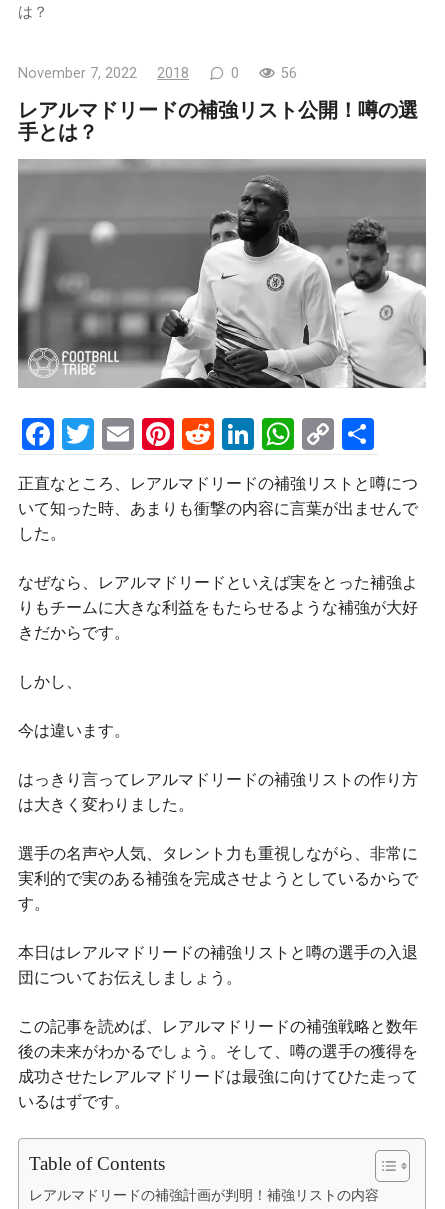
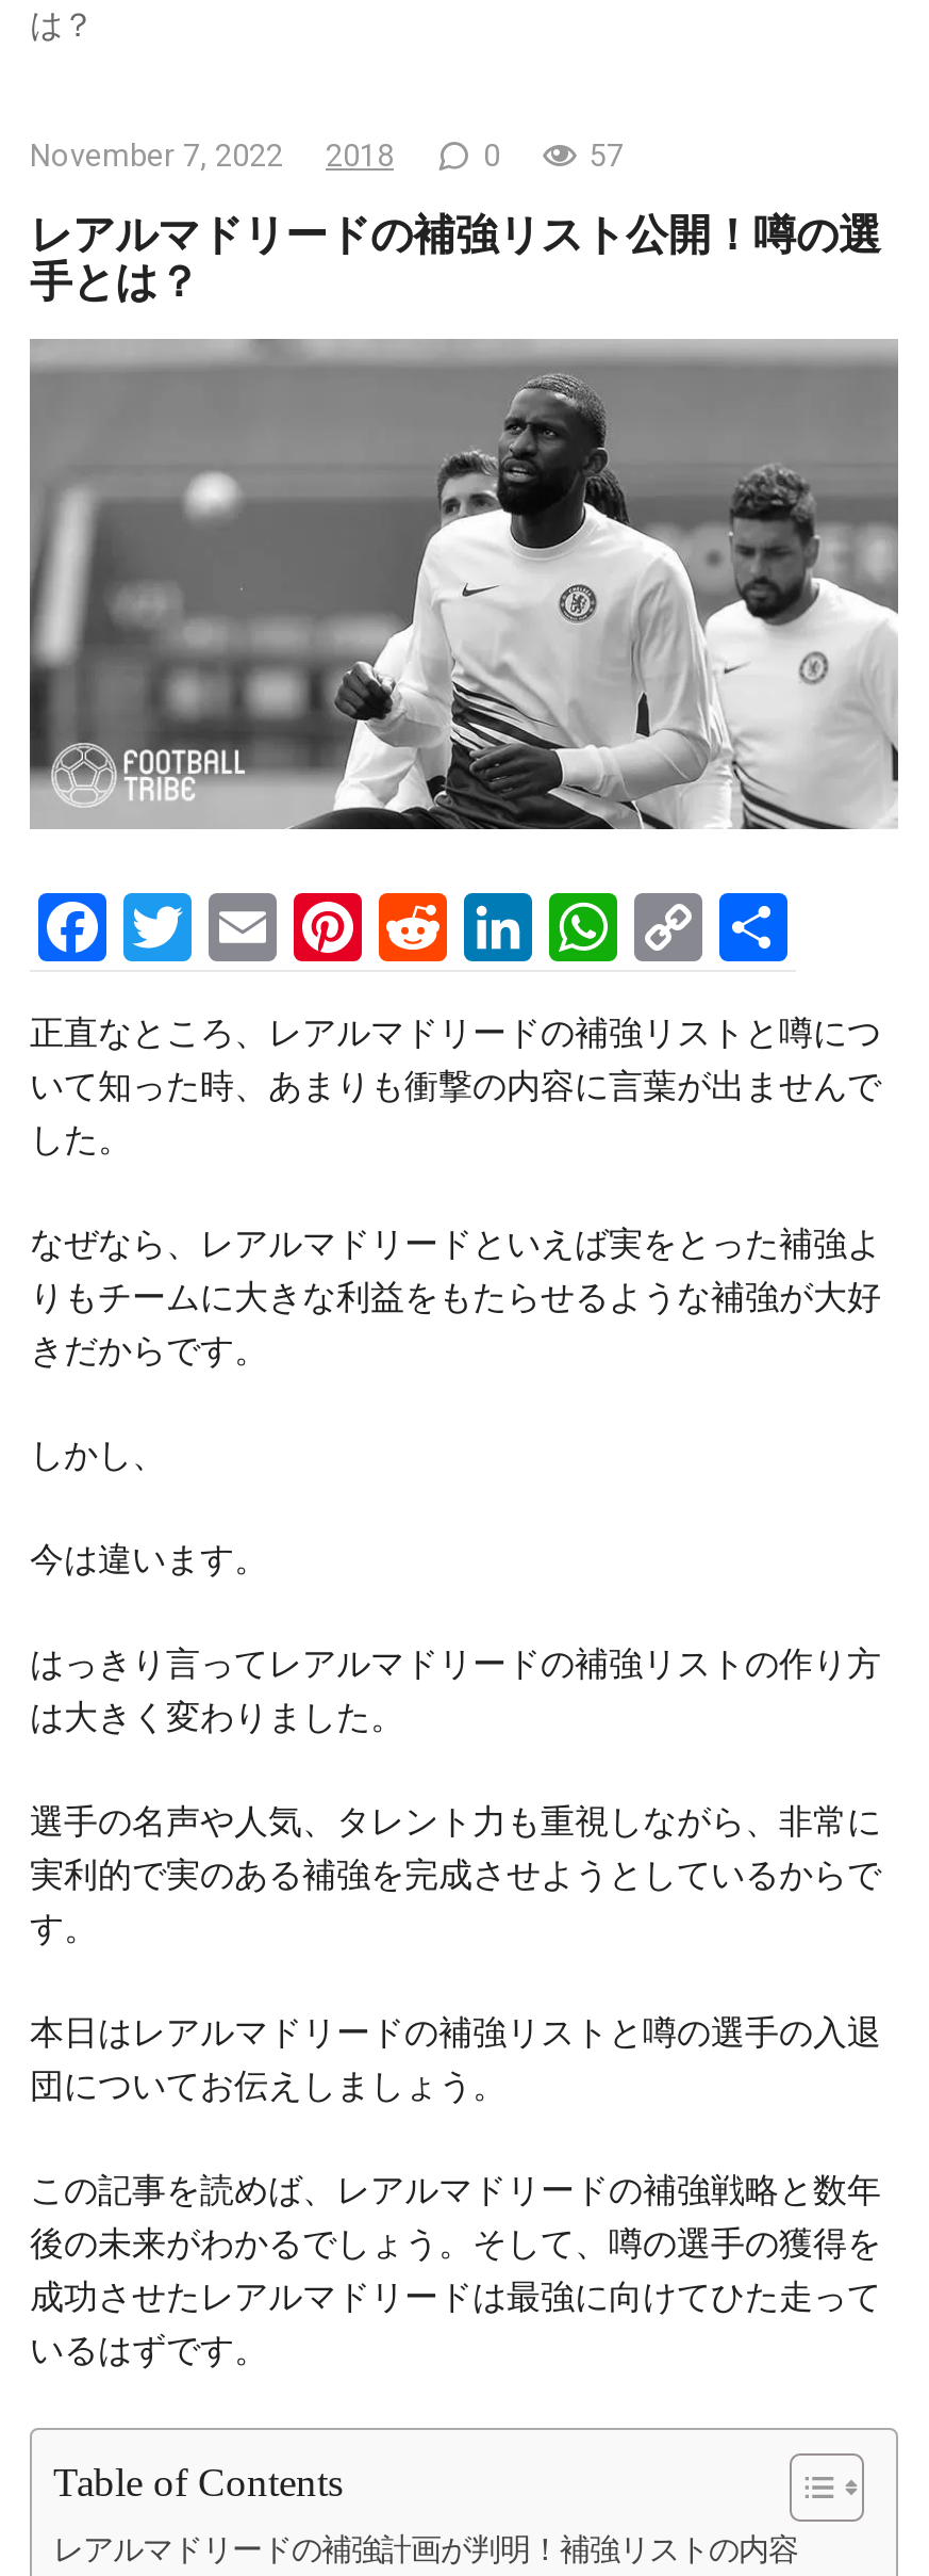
- 56
+ 57
